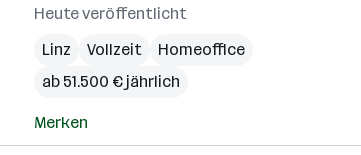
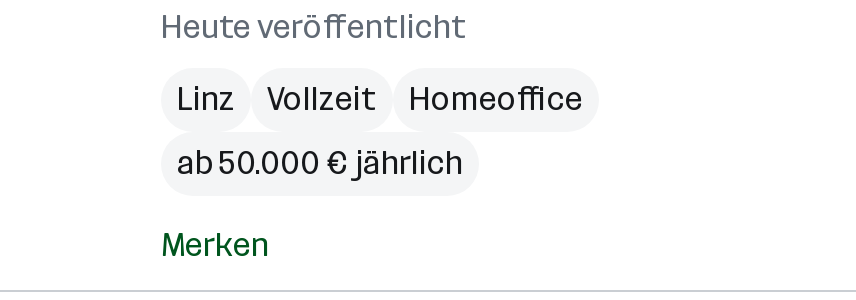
- ab 51.500 € jährlich
+ ab 50.000 € jährlich
